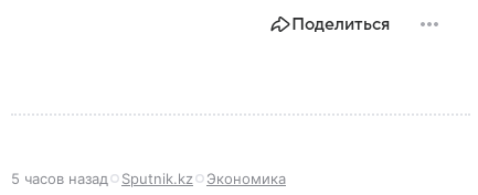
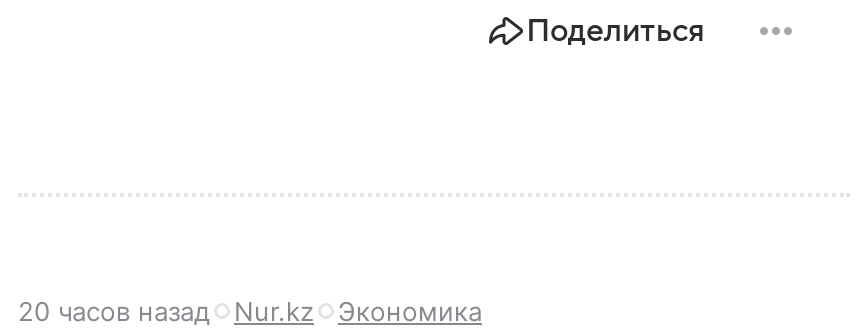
- 5 часов назад
- Sputnik.kz
+ 20 часов назад
+ Nur.kz
